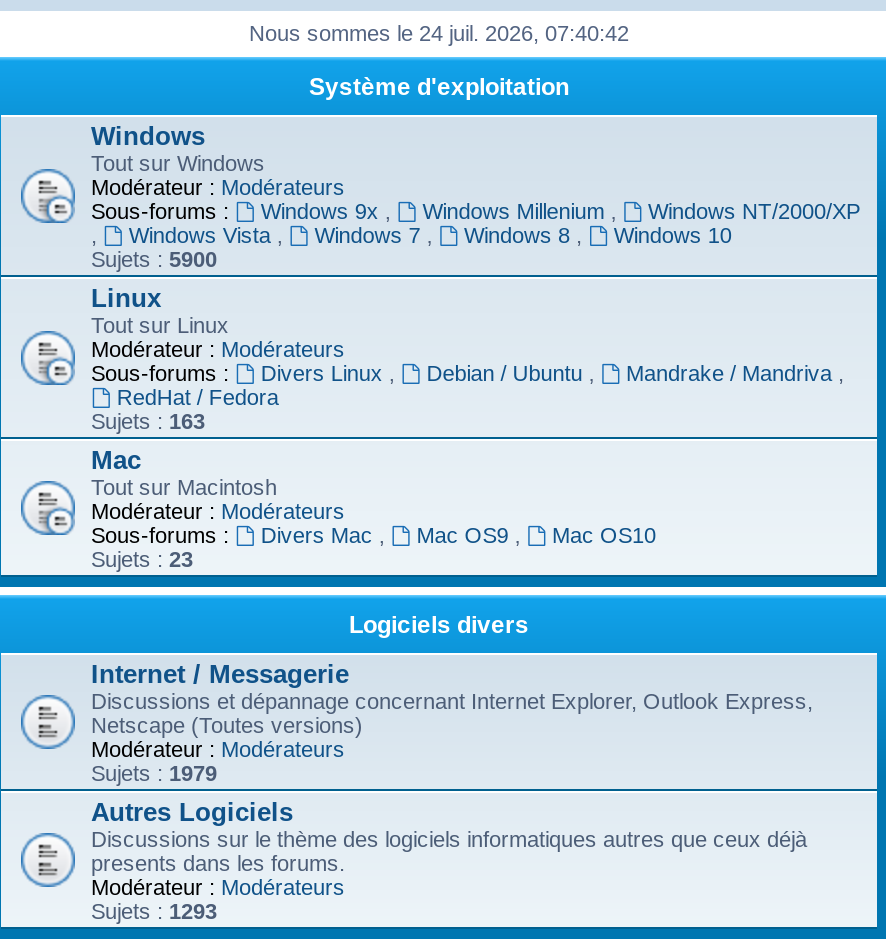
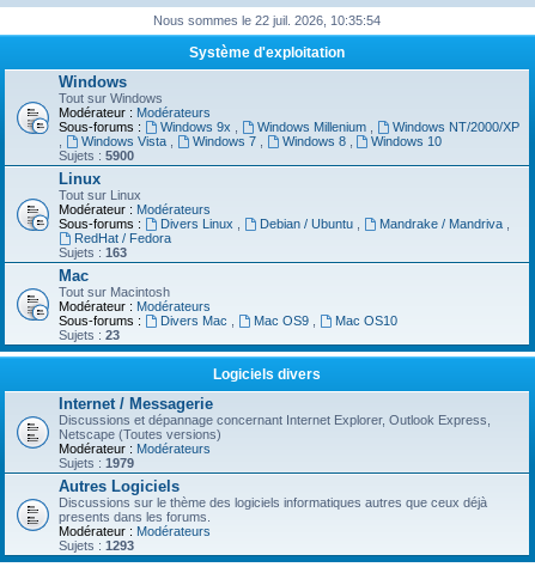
- Nous sommes le 24 juil. 2026, 07:40:42
+ Nous sommes le 22 juil. 2026, 10:35:54
